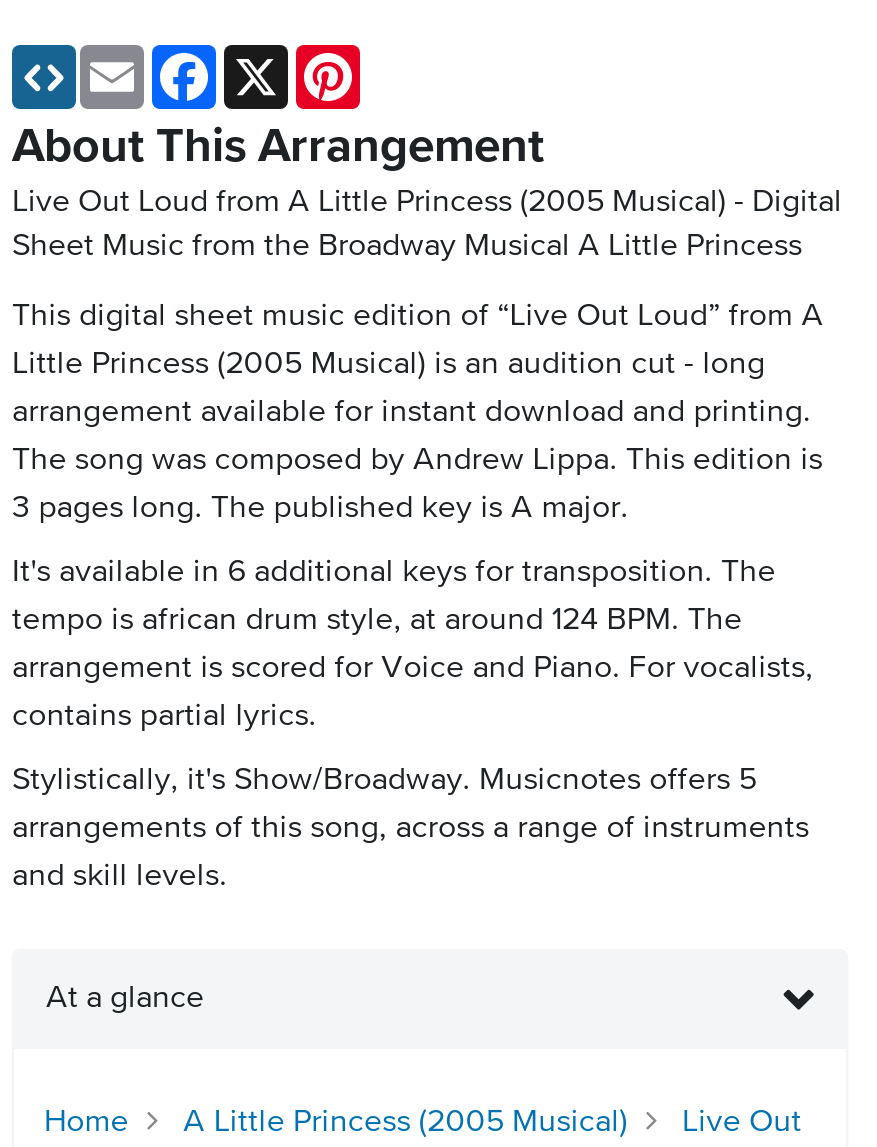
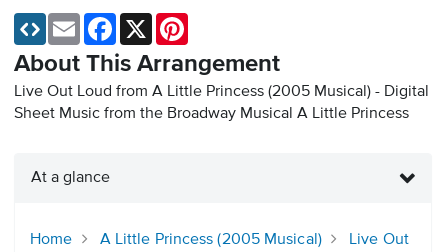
- This digital sheet music edition of “Live Out Loud” from A
- Little Princess (2005 Musical) is an audition cut - long
- arrangement available for instant download and printing.
- The song was composed by Andrew Lippa. This edition is
- 3 pages long. The published key is A major.
- It's available in 6 additional keys for transposition. The
- tempo is african drum style, at around 124 BPM. The
- arrangement is scored for Voice and Piano. For vocalists,
- contains partial lyrics.
- Stylistically, it's Show/Broadway. Musicnotes offers 5
- arrangements of this song, across a range of instruments
- and skill levels.
